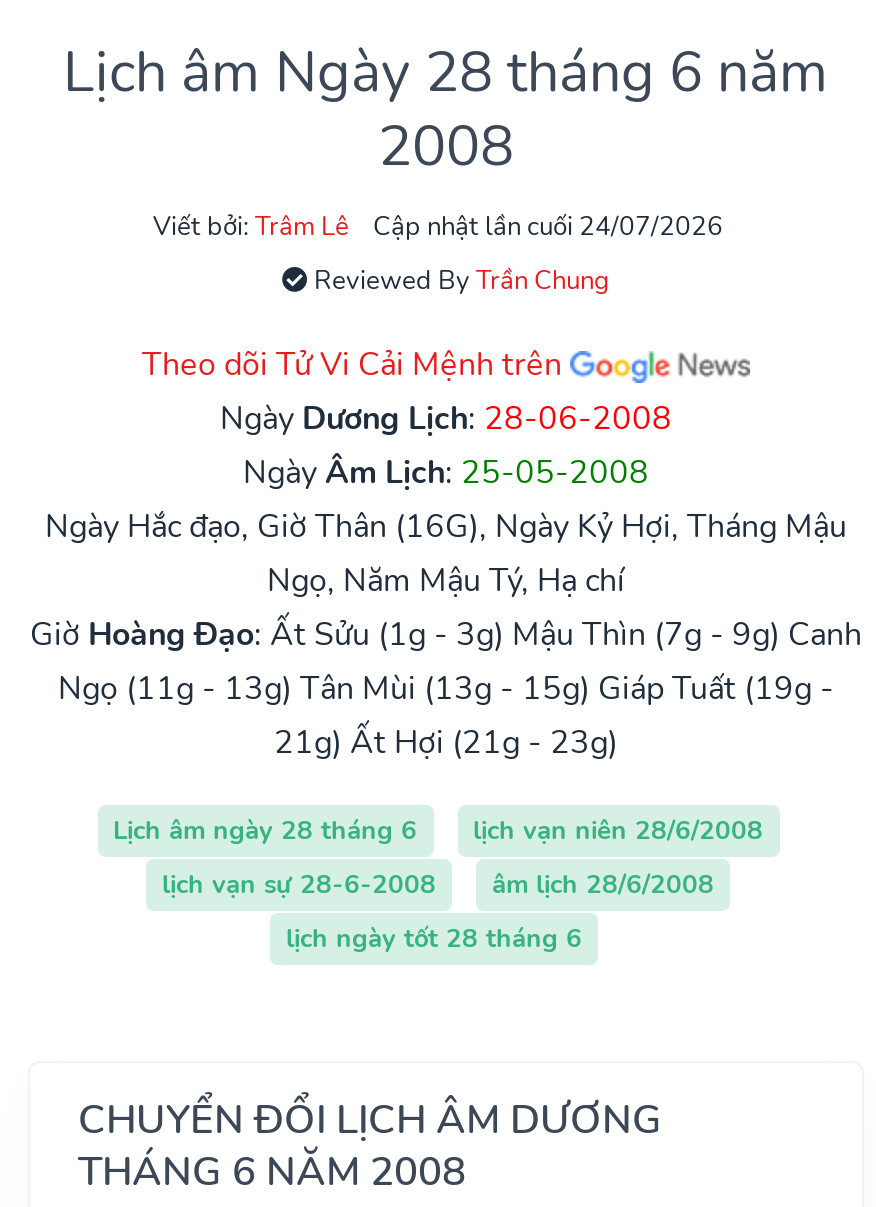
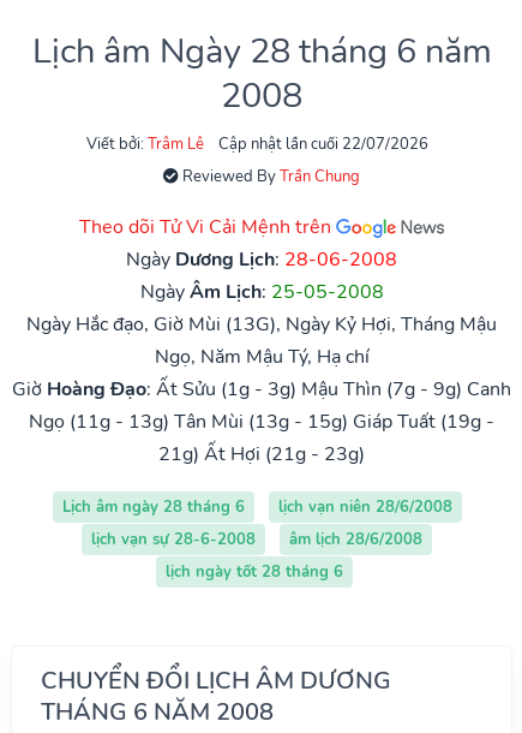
- Cập nhật lần cuối 24/07/2026
+ Cập nhật lần cuối 22/07/2026

- Ngày Hắc đạo, Giờ Thân (16G), Ngày Kỷ Hợi, Tháng Mậu
+ Ngày Hắc đạo, Giờ Mùi (13G), Ngày Kỷ Hợi, Tháng Mậu
